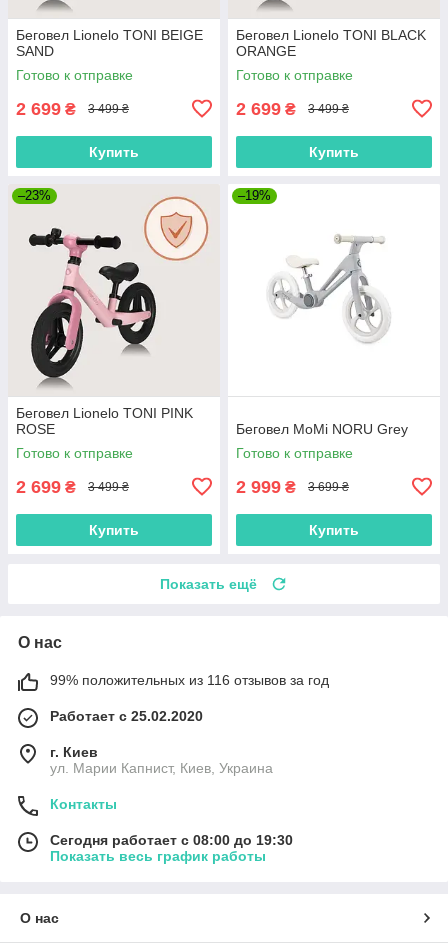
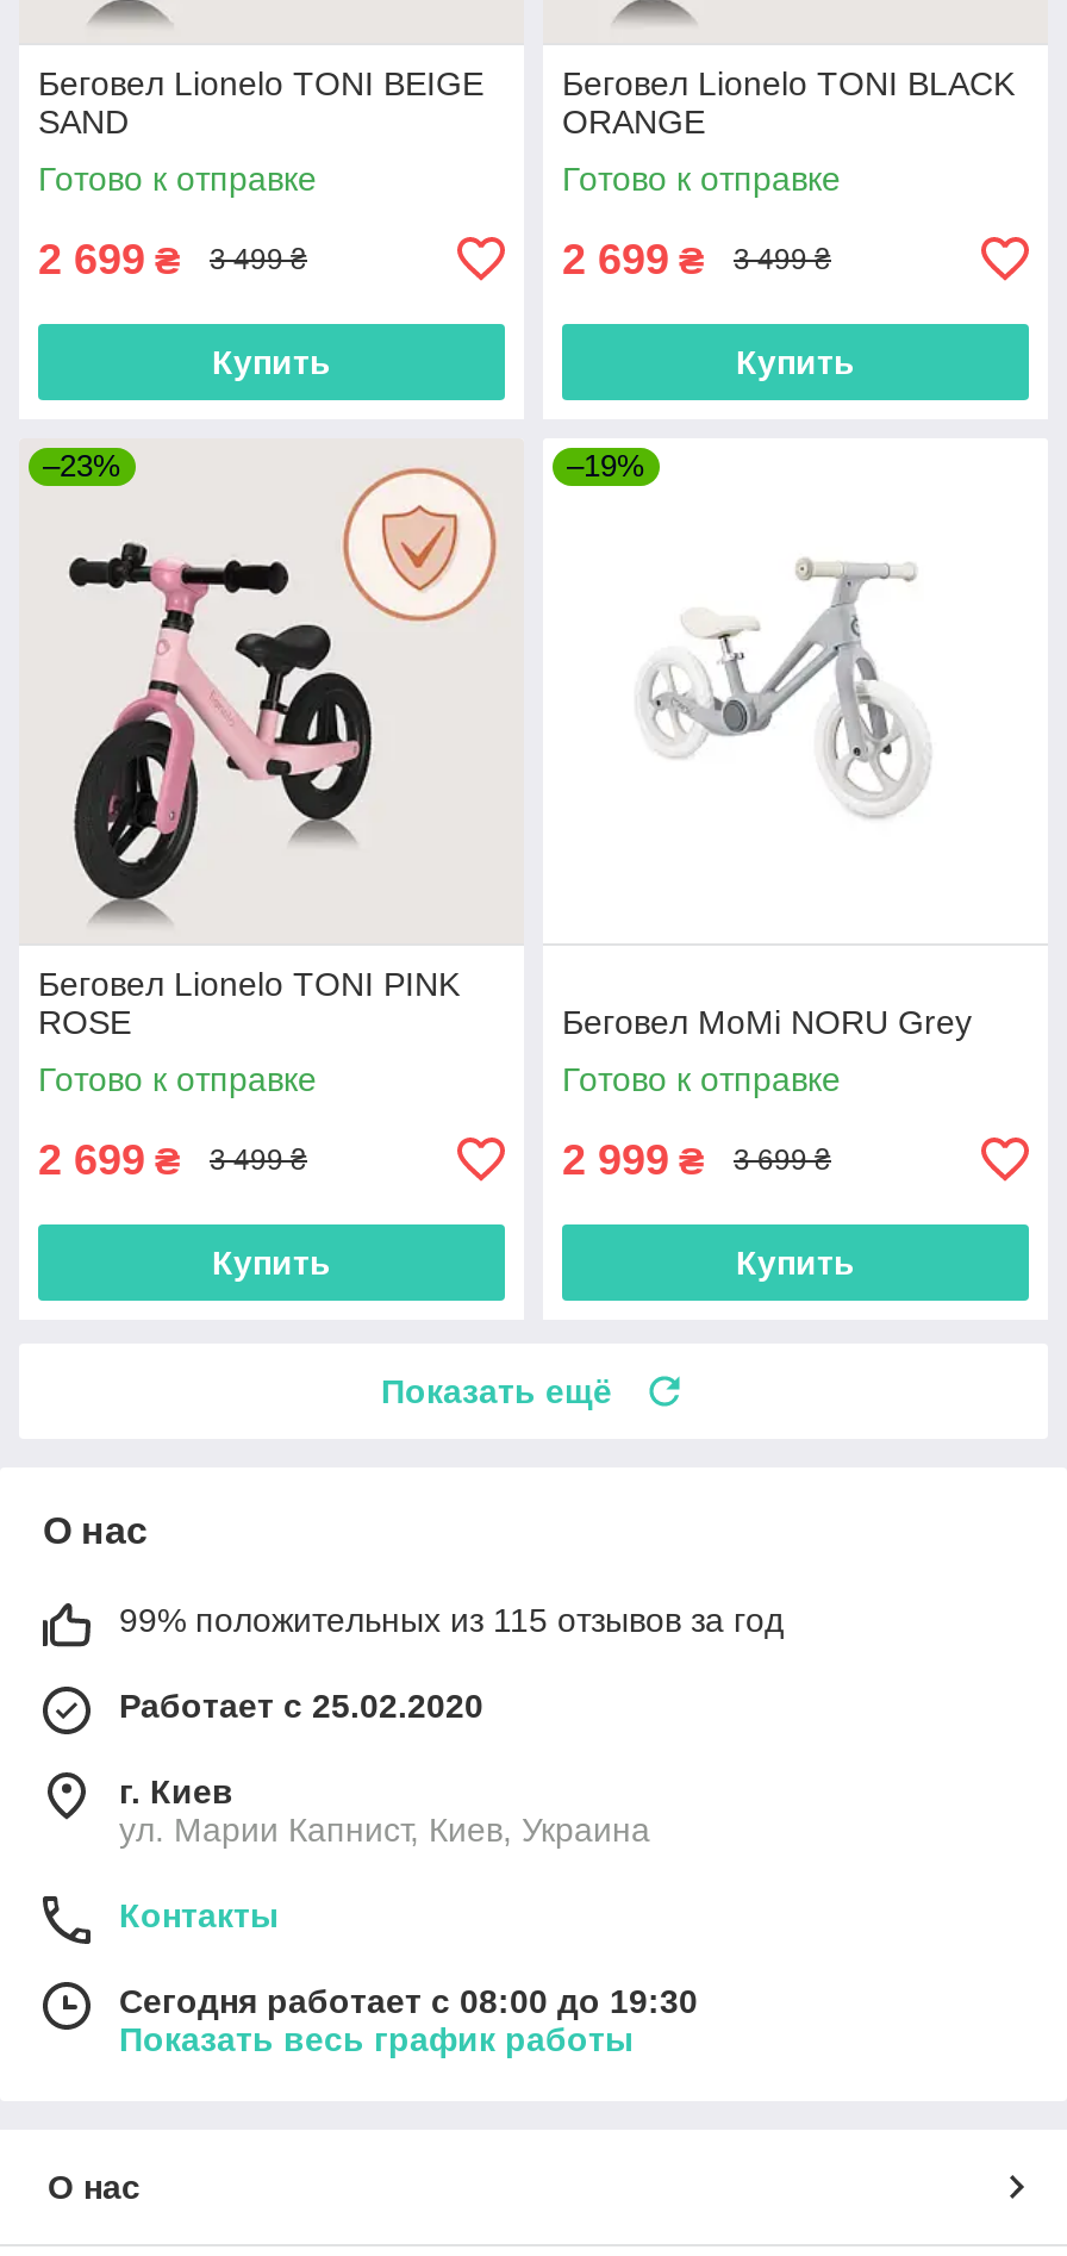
- 99% положительных из 116 отзывов за год
+ 99% положительных из 115 отзывов за год
